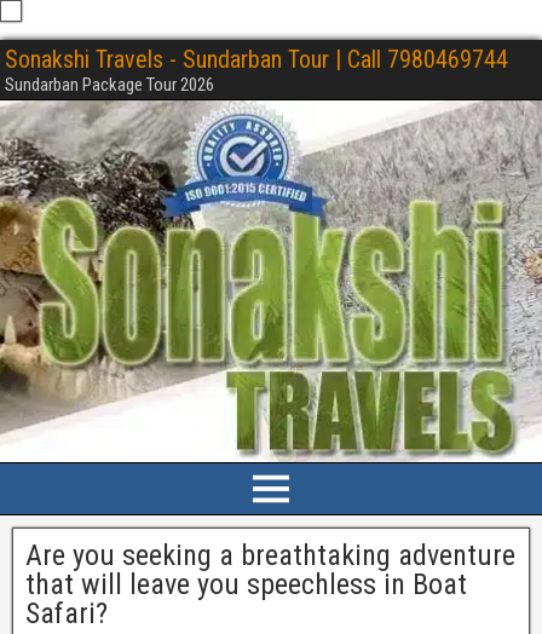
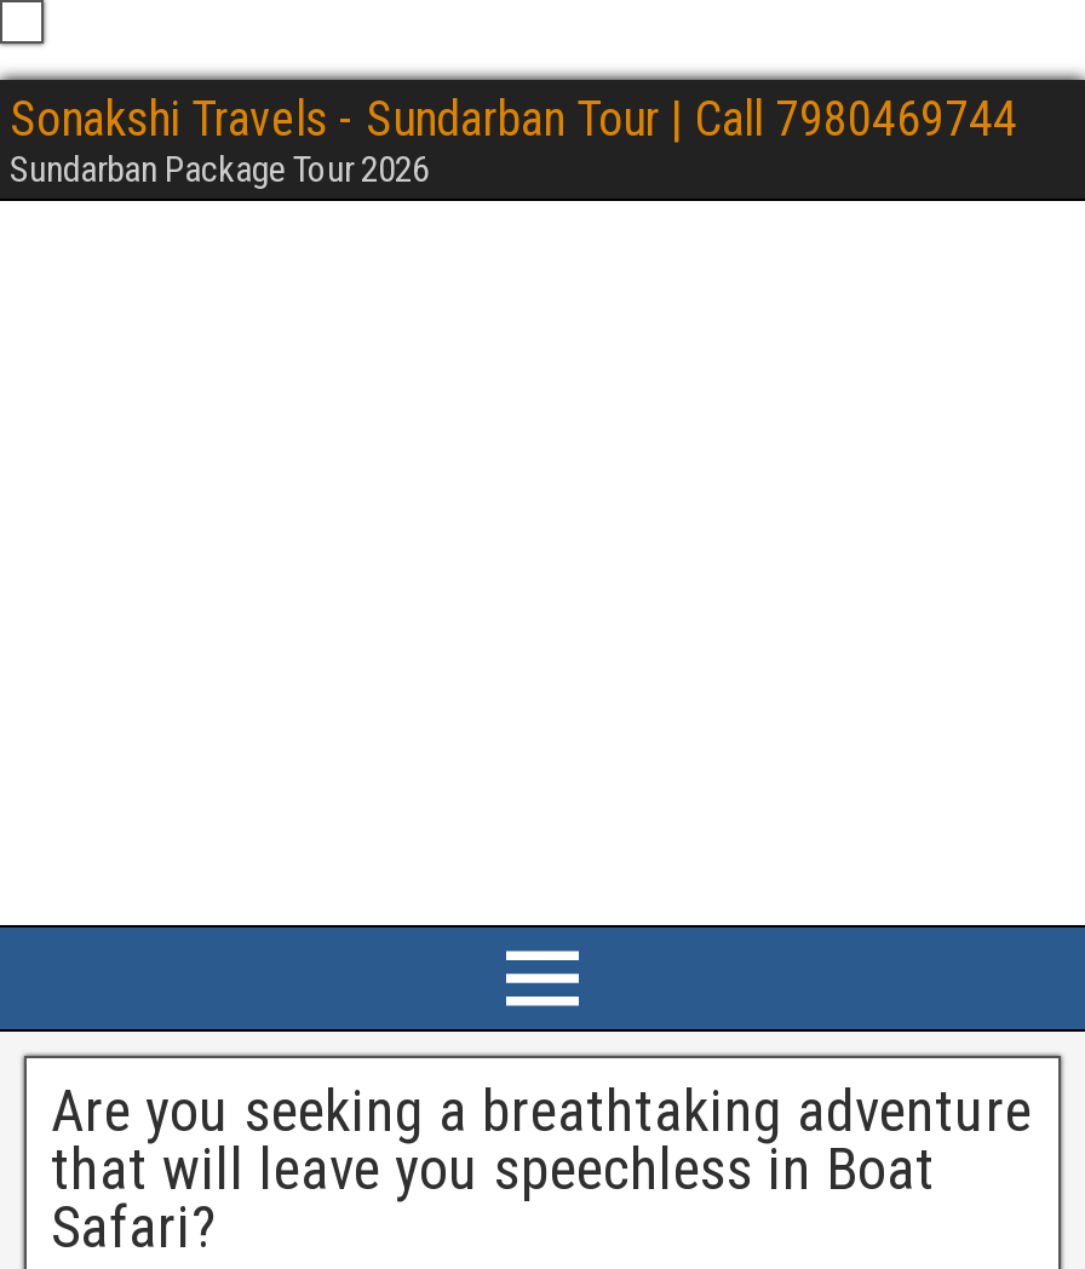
- [image]
